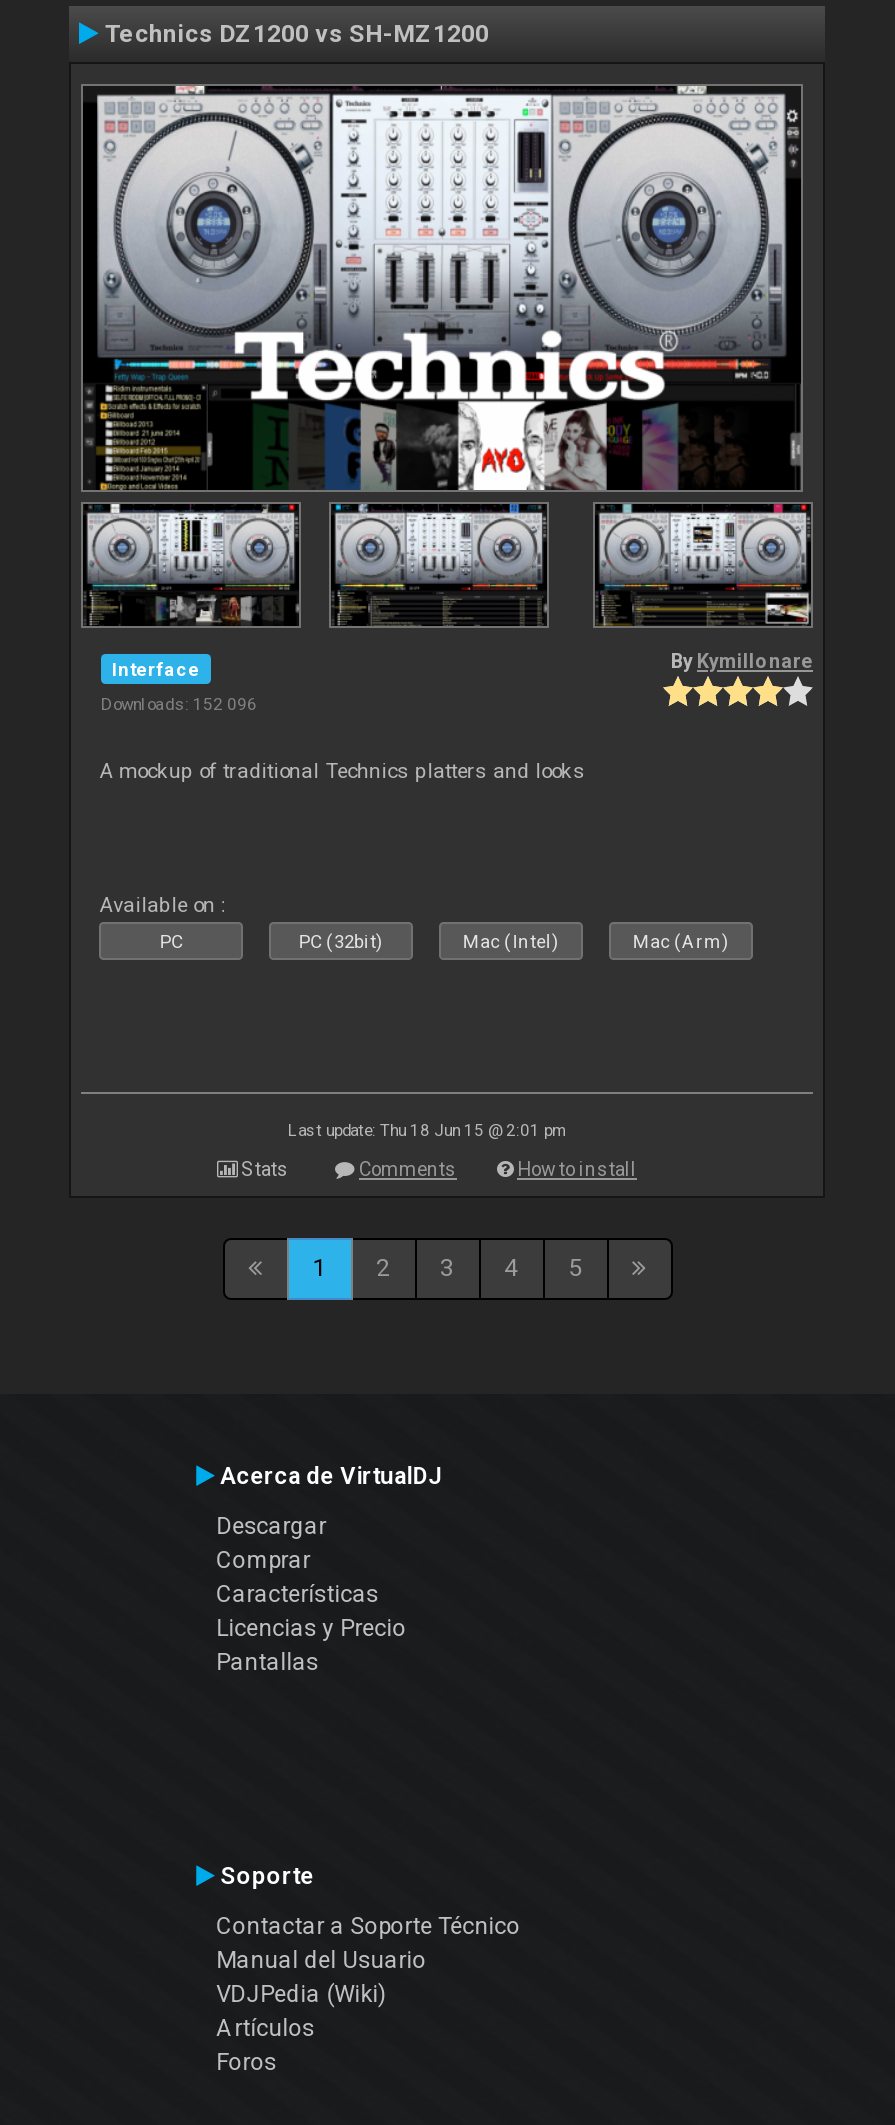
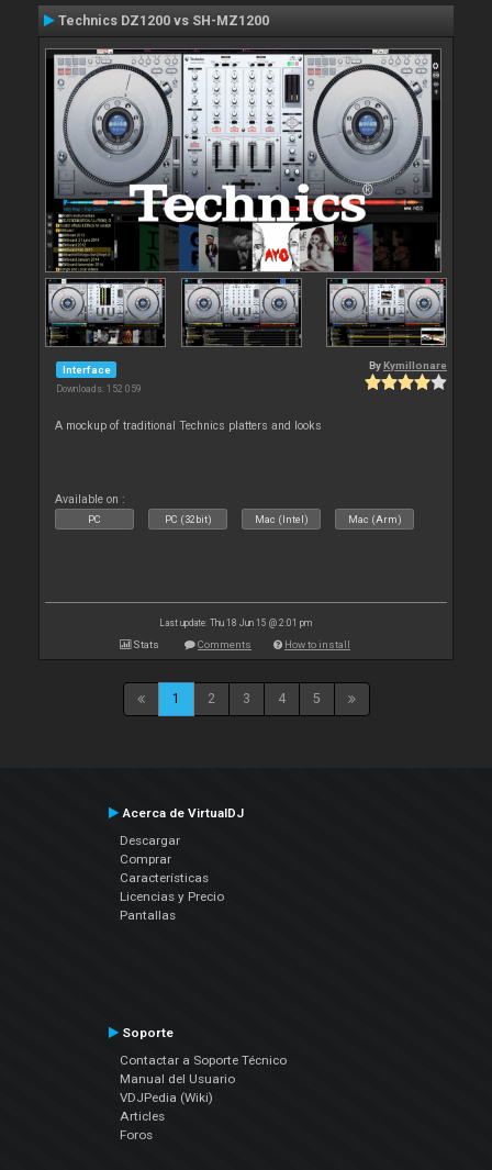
- Downloads: 152 096
+ Downloads: 152 059

- Artículos
+ Articles
